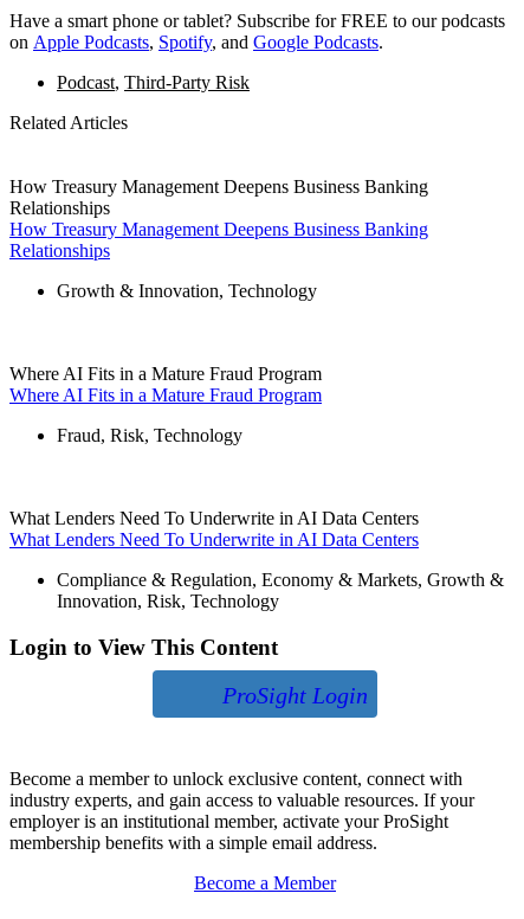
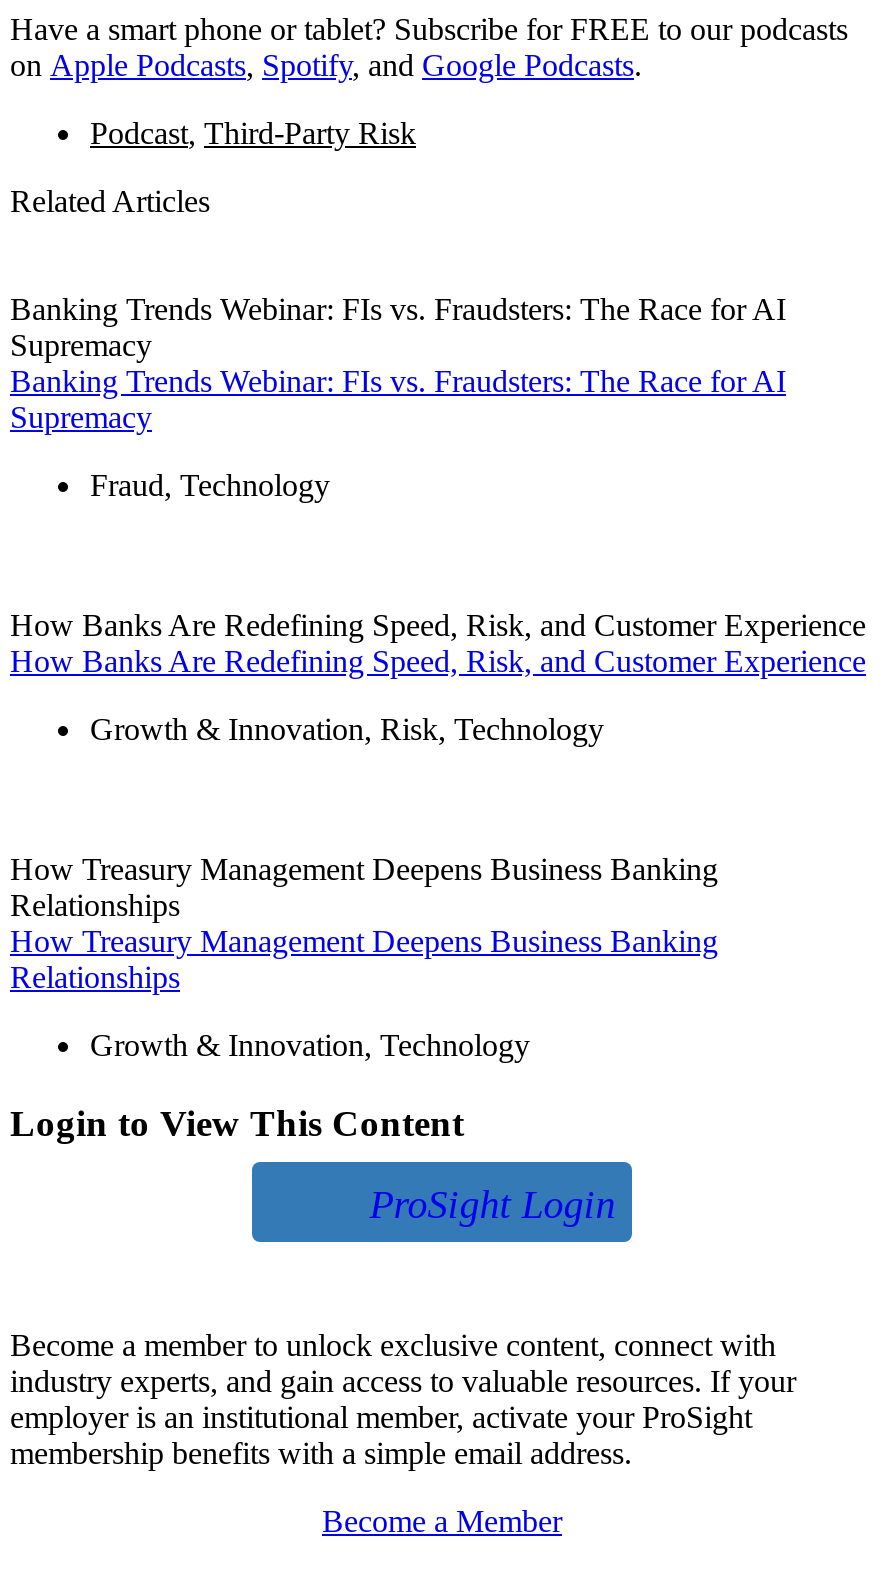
+ Banking Trends Webinar: FIs vs. Fraudsters: The Race for AI
+ Supremacy
+ Banking Trends Webinar: FIs vs. Fraudsters: The Race for AI
+ Supremacy
+ Fraud, Technology

+ How Banks Are Redefining Speed, Risk, and Customer Experience
+ How Banks Are Redefining Speed, Risk, and Customer Experience
+ Growth & Innovation, Risk, Technology

moved down: How Treasury Management Deepens Business Banking | Relationships | How Treasury Management Deepens Business Banking | Relationships | Growth & Innovation, Technology

- Where AI Fits in a Mature Fraud Program
- Where AI Fits in a Mature Fraud Program
- Fraud, Risk, Technology

- What Lenders Need To Underwrite in AI Data Centers
- What Lenders Need To Underwrite in AI Data Centers
- Compliance & Regulation, Economy & Markets, Growth &
- Innovation, Risk, Technology
